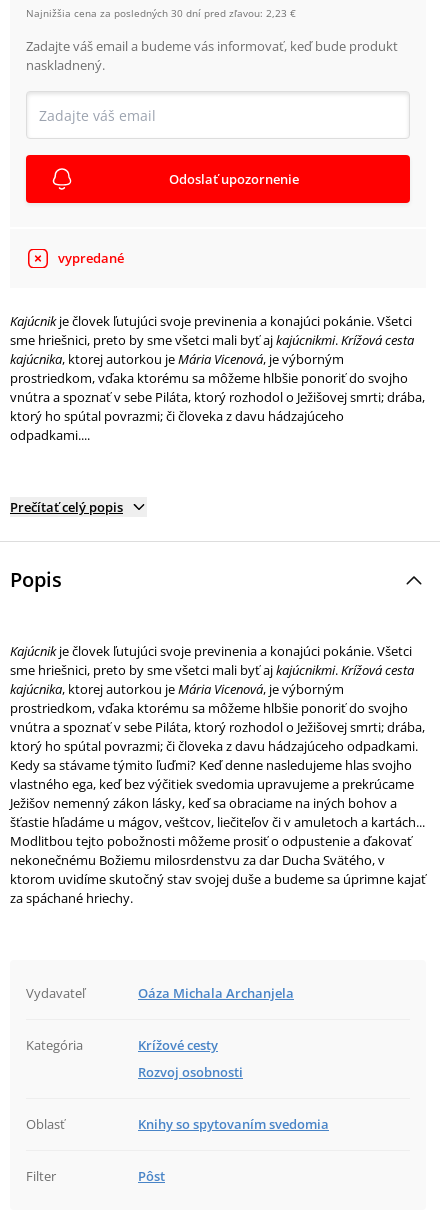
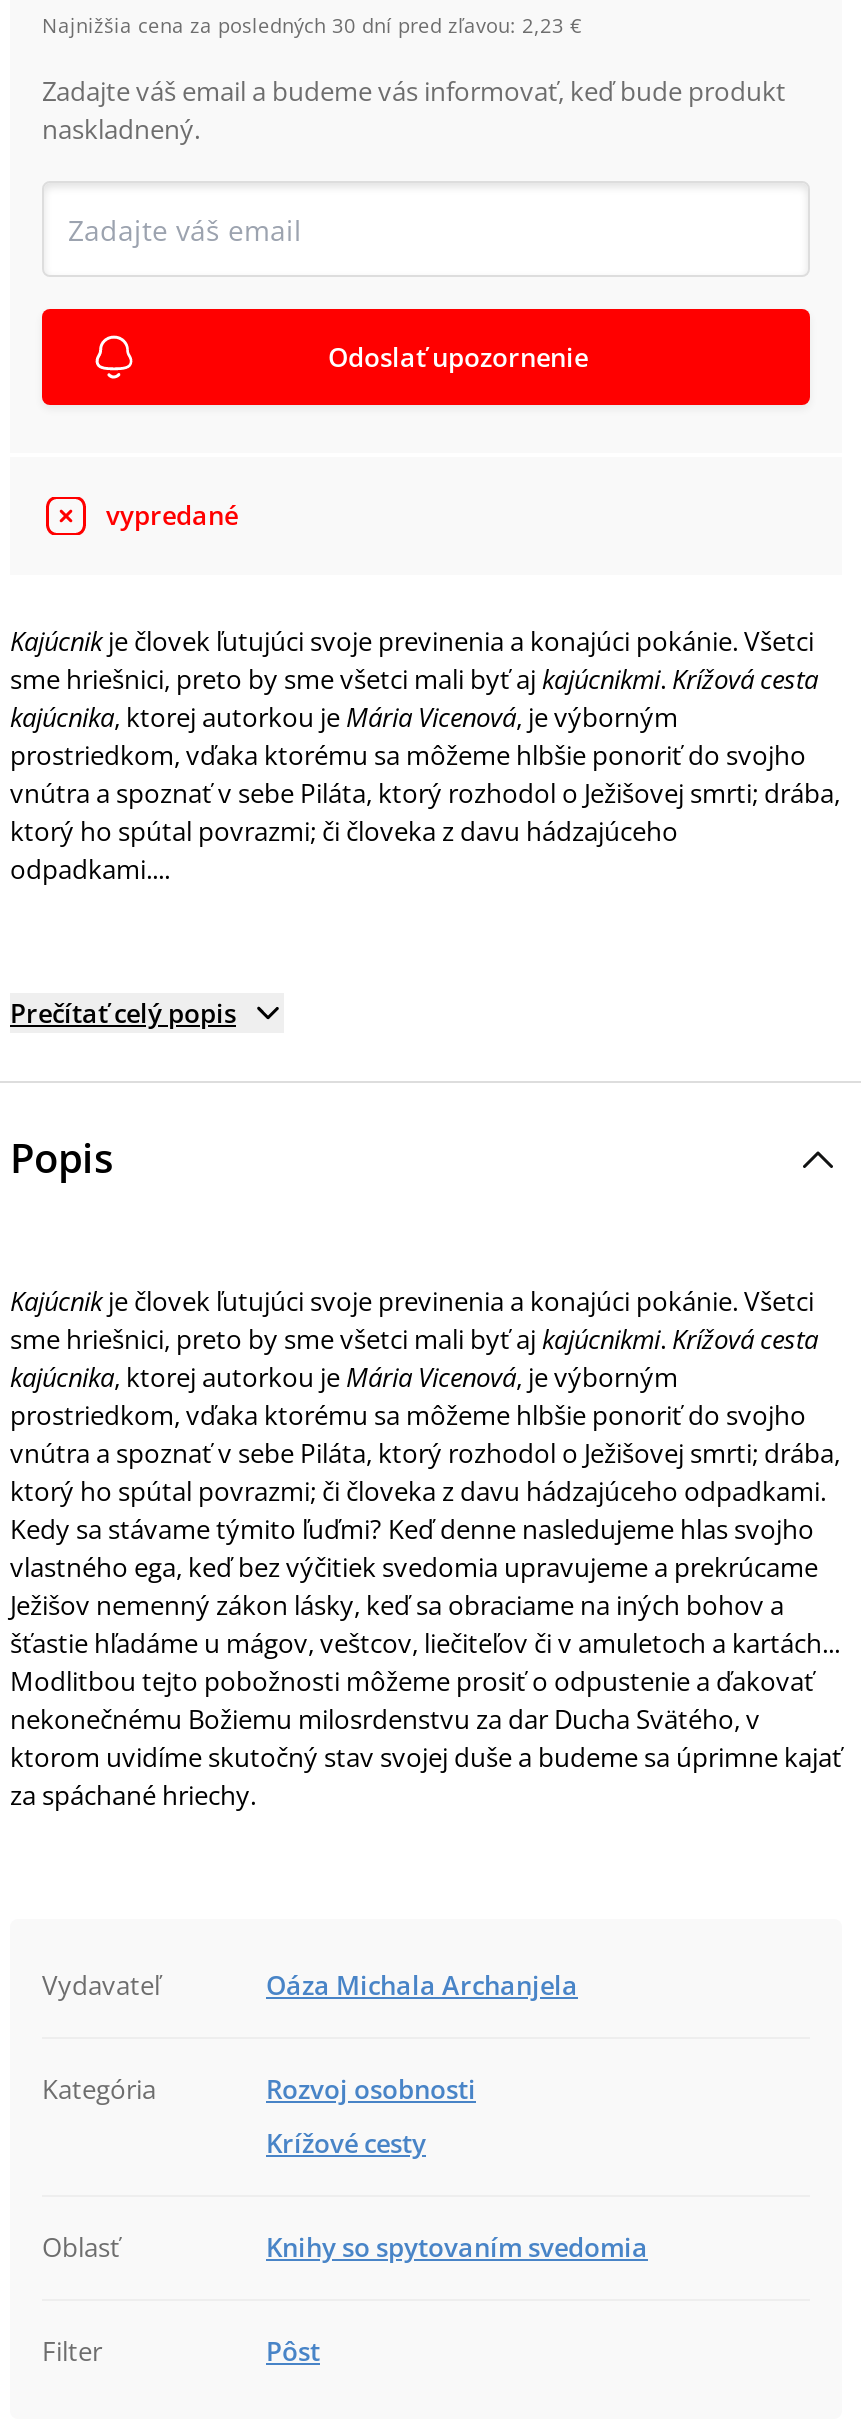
moved down: Krížové cesty

moved up: Rozvoj osobnosti
